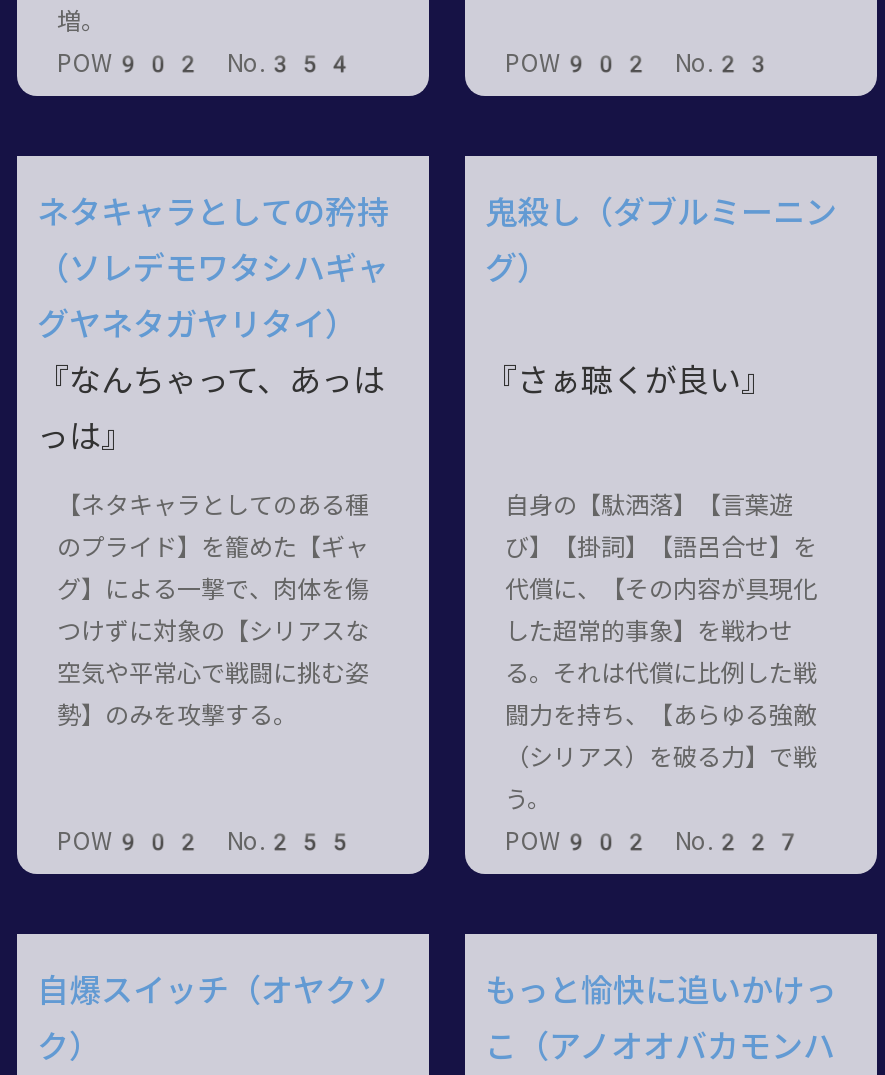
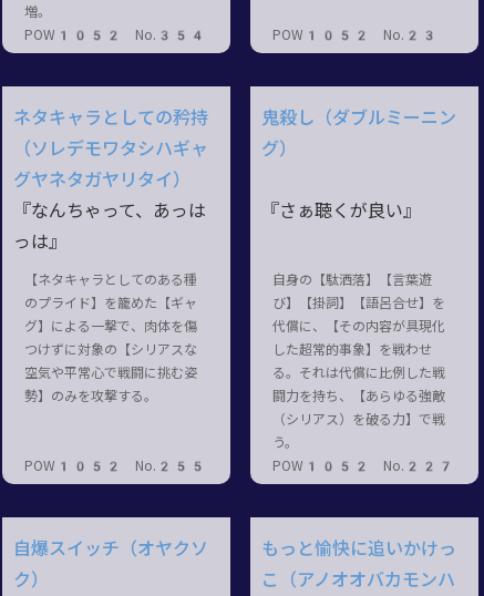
- POW902 No.354
+ POW1052 No.354

- POW902 No.23
+ POW1052 No.23

- POW902 No.255
+ POW1052 No.255

- POW902 No.227
+ POW1052 No.227
